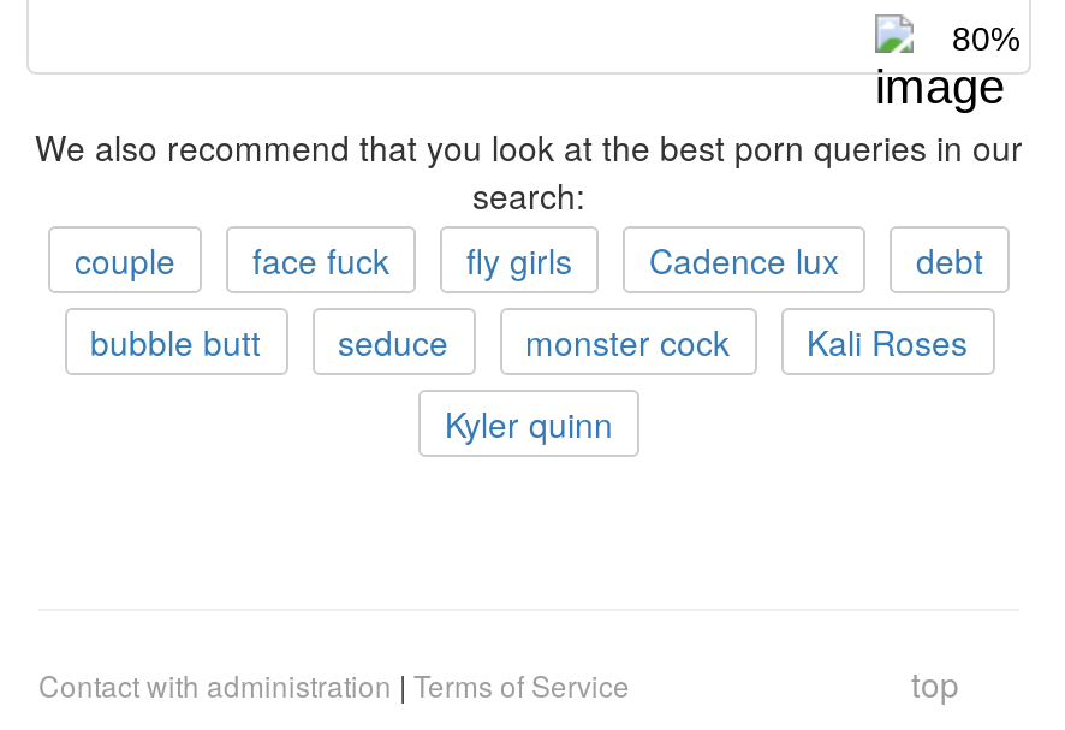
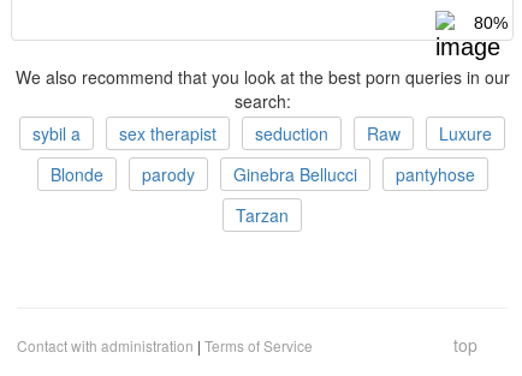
- couple
- face fuck
- fly girls
- Cadence lux
- debt
+ sybil a
+ sex therapist
+ seduction
+ Raw
+ Luxure

- bubble butt
- seduce
- monster cock
- Kali Roses
+ Blonde
+ parody
+ Ginebra Bellucci
+ pantyhose

- Kyler quinn
+ Tarzan
